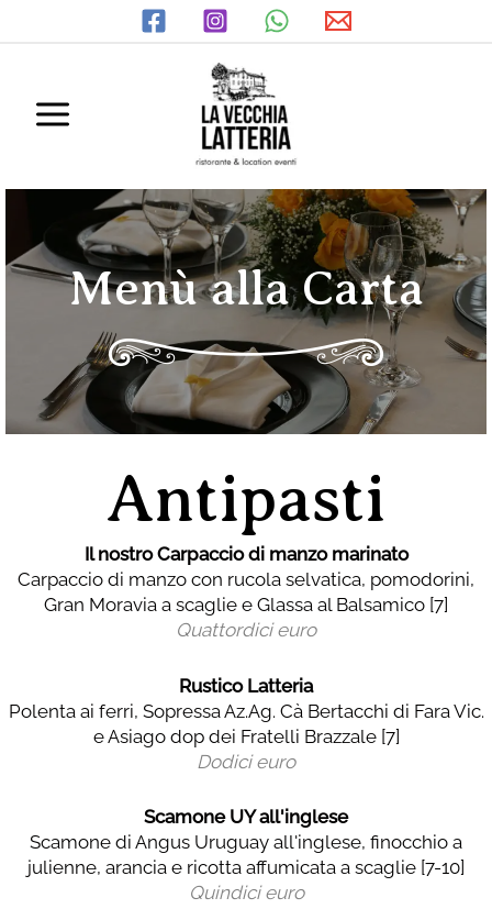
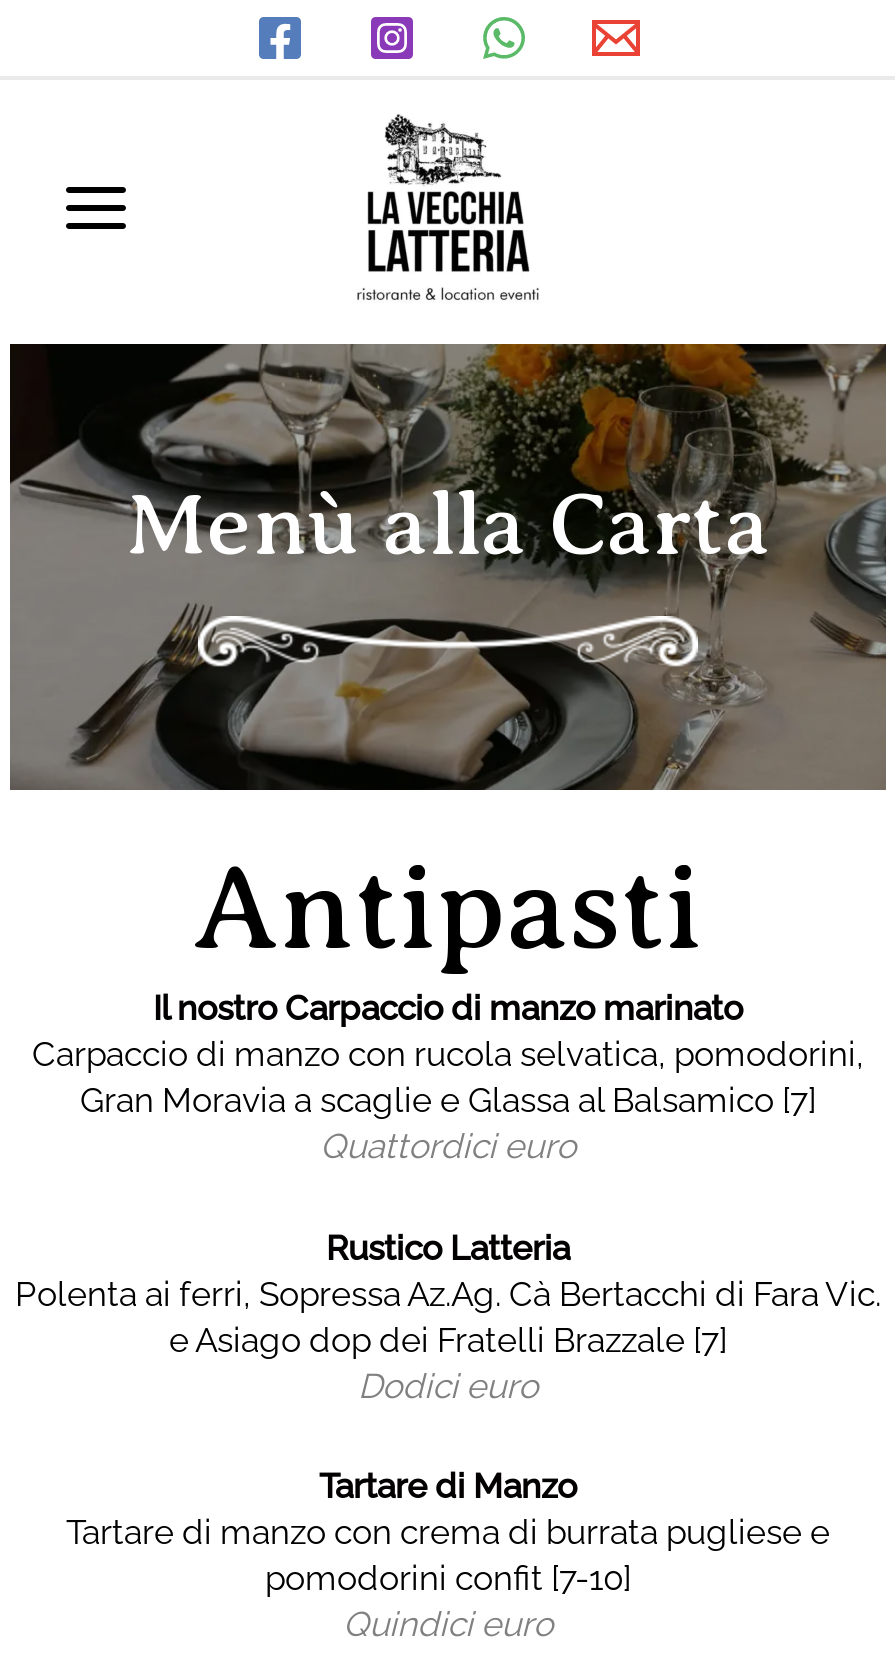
- Scamone UY all'inglese
- Scamone di Angus Uruguay all'inglese, finocchio a
- julienne, arancia e ricotta affumicata a scaglie [7-10]
+ Tartare di Manzo
+ Tartare di manzo con crema di burrata pugliese e
+ pomodorini confit [7-10]
